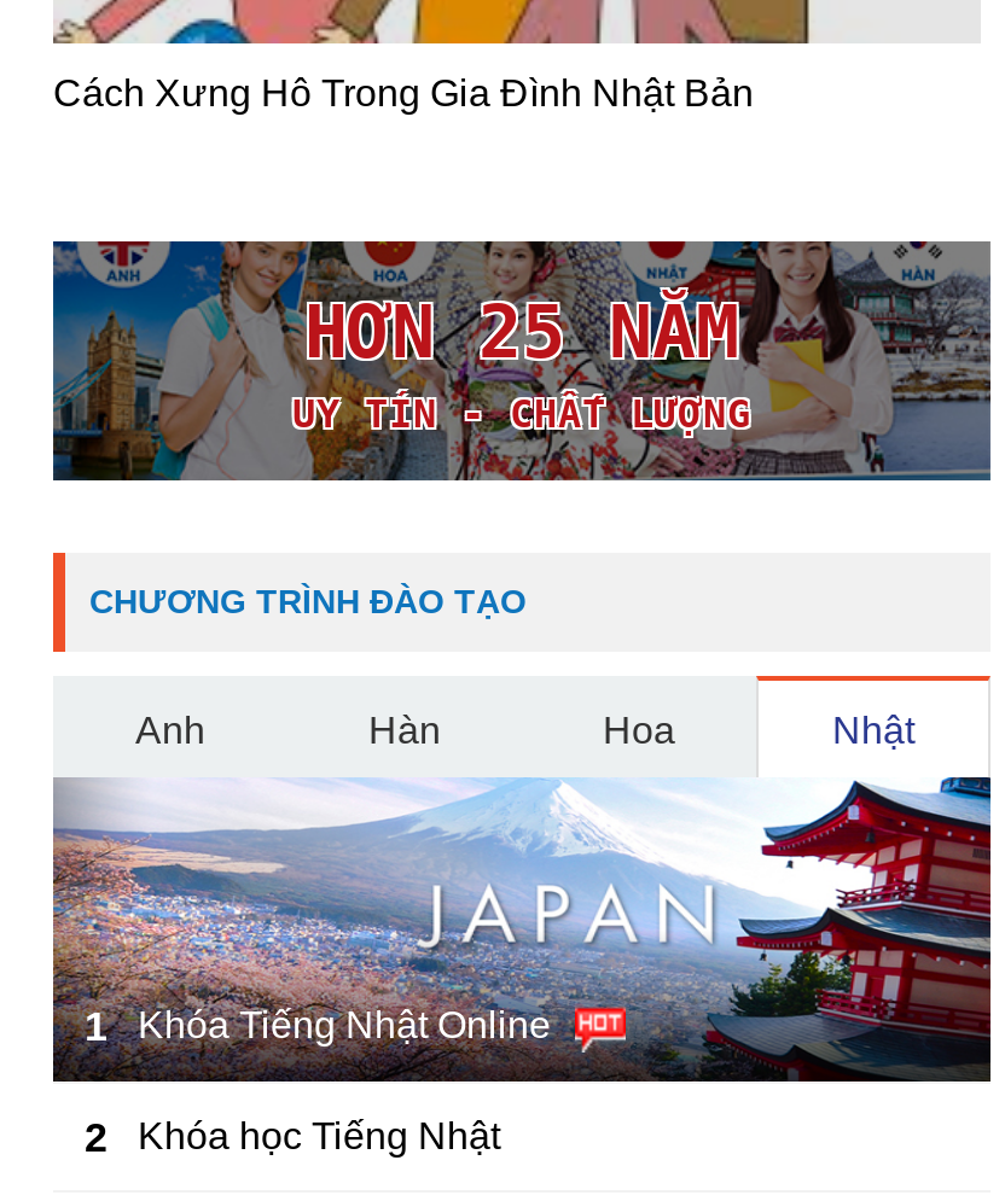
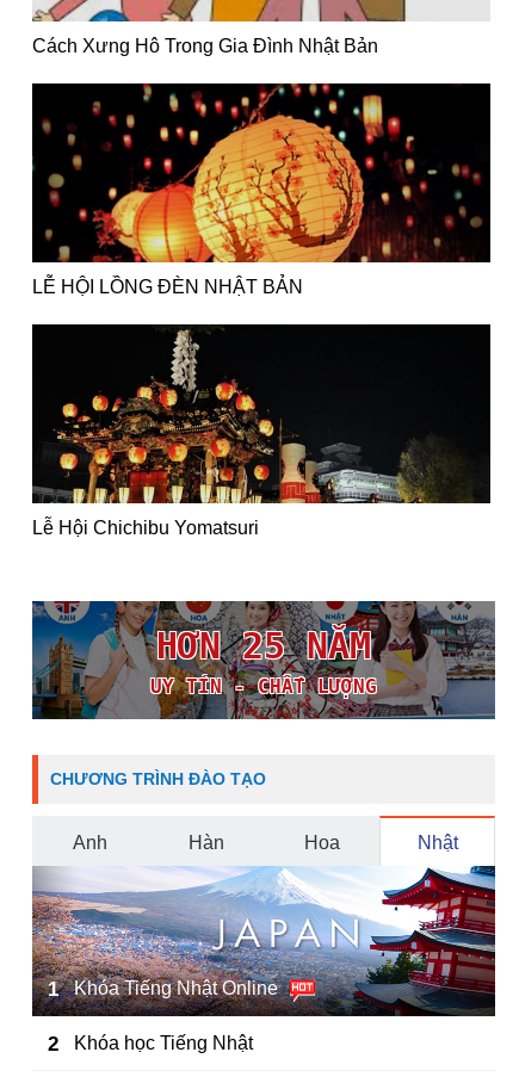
+ [image]
+ LỄ HỘI LỒNG ĐÈN NHẬT BẢN

+ [image]
+ Lễ Hội Chichibu Yomatsuri
